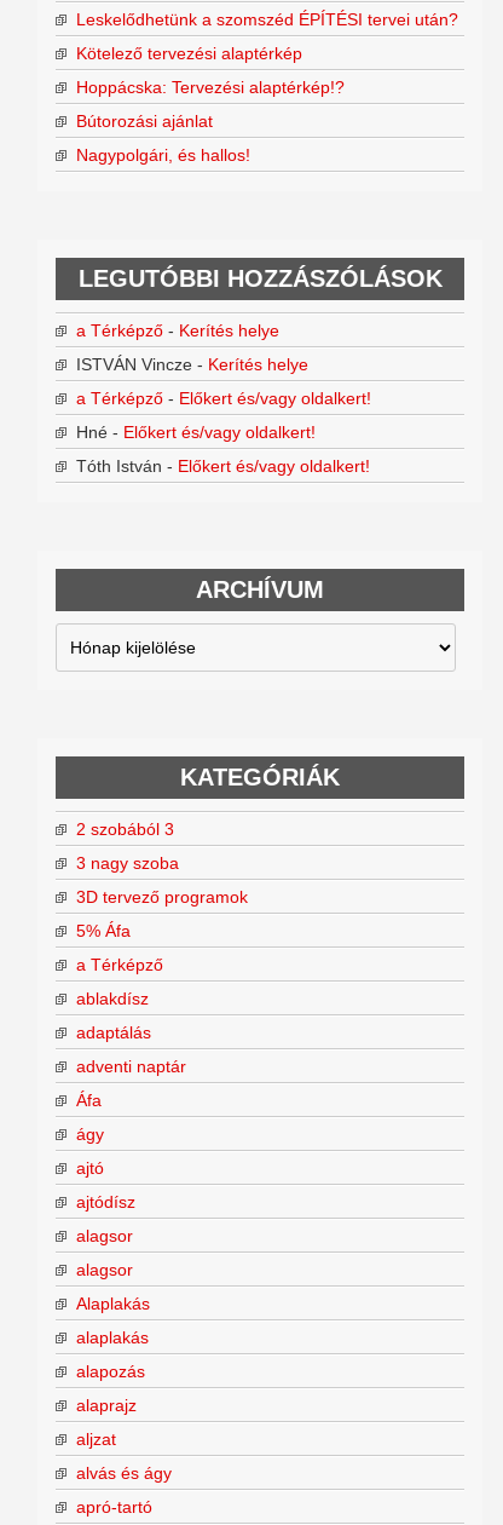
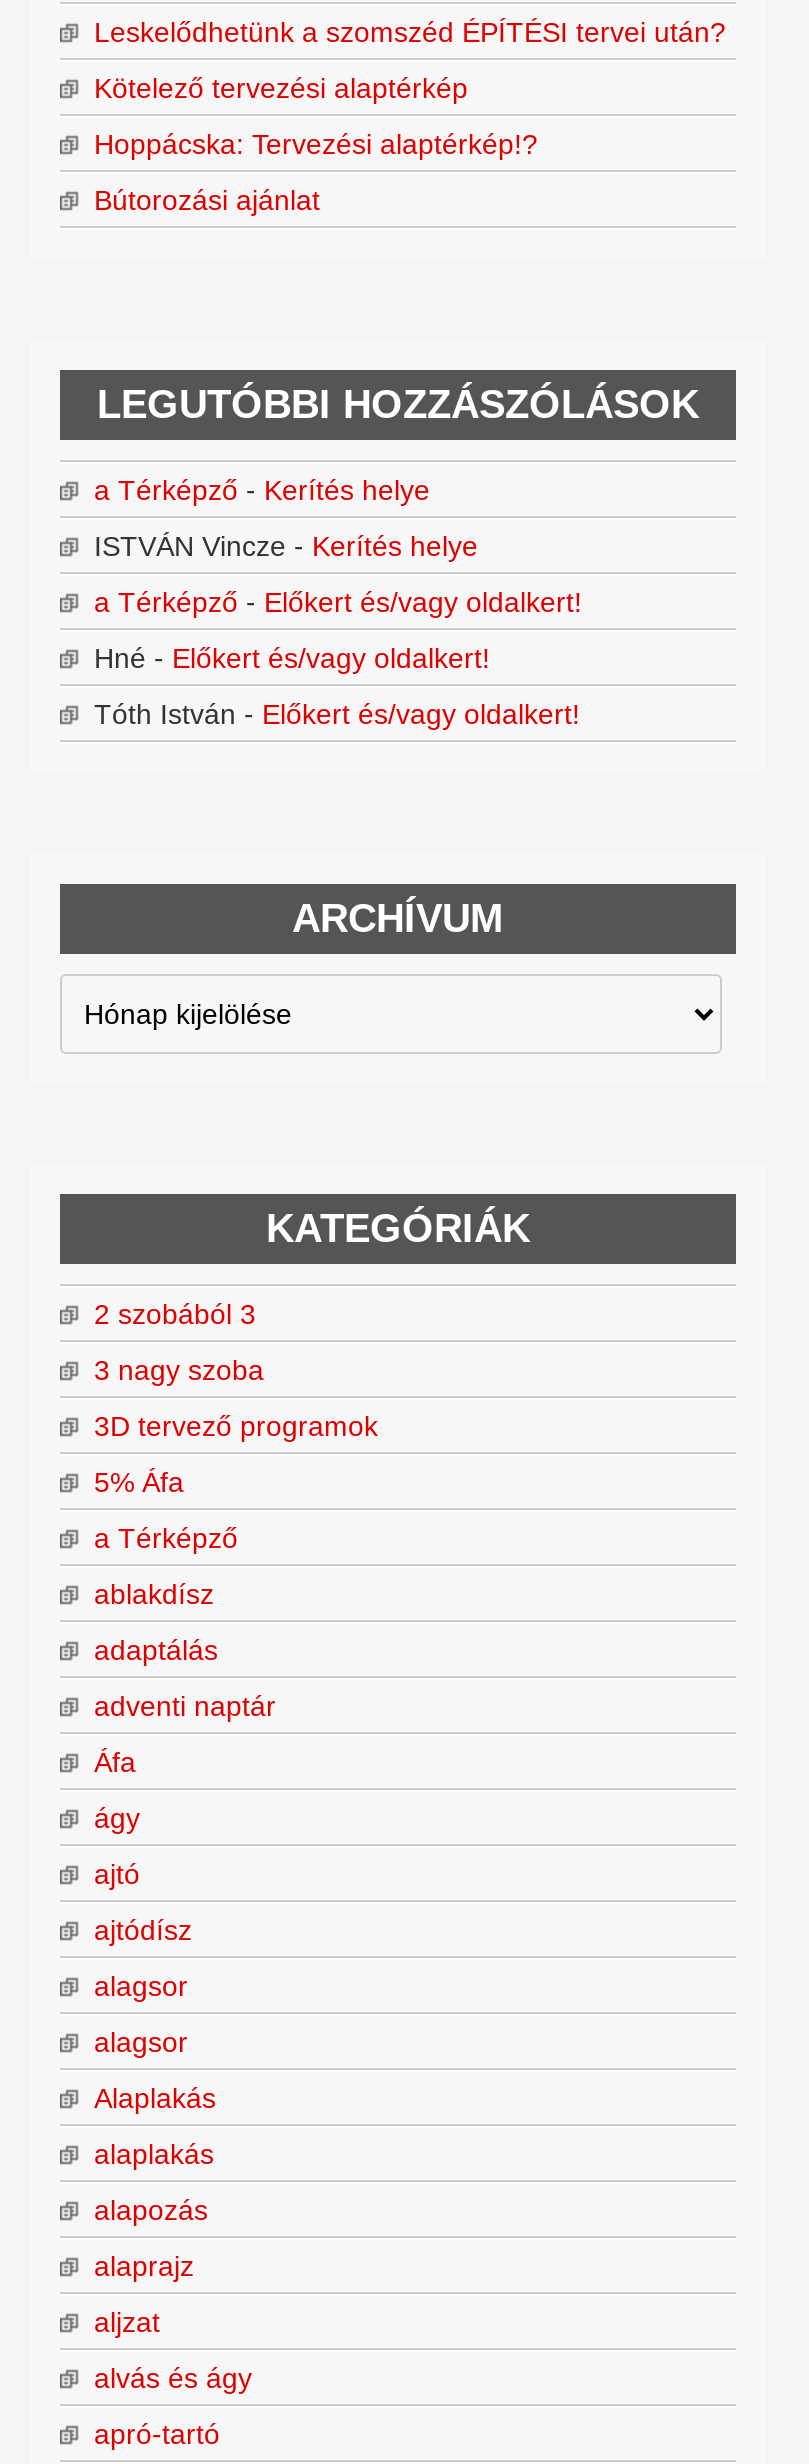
- Nagypolgári, és hallos!
